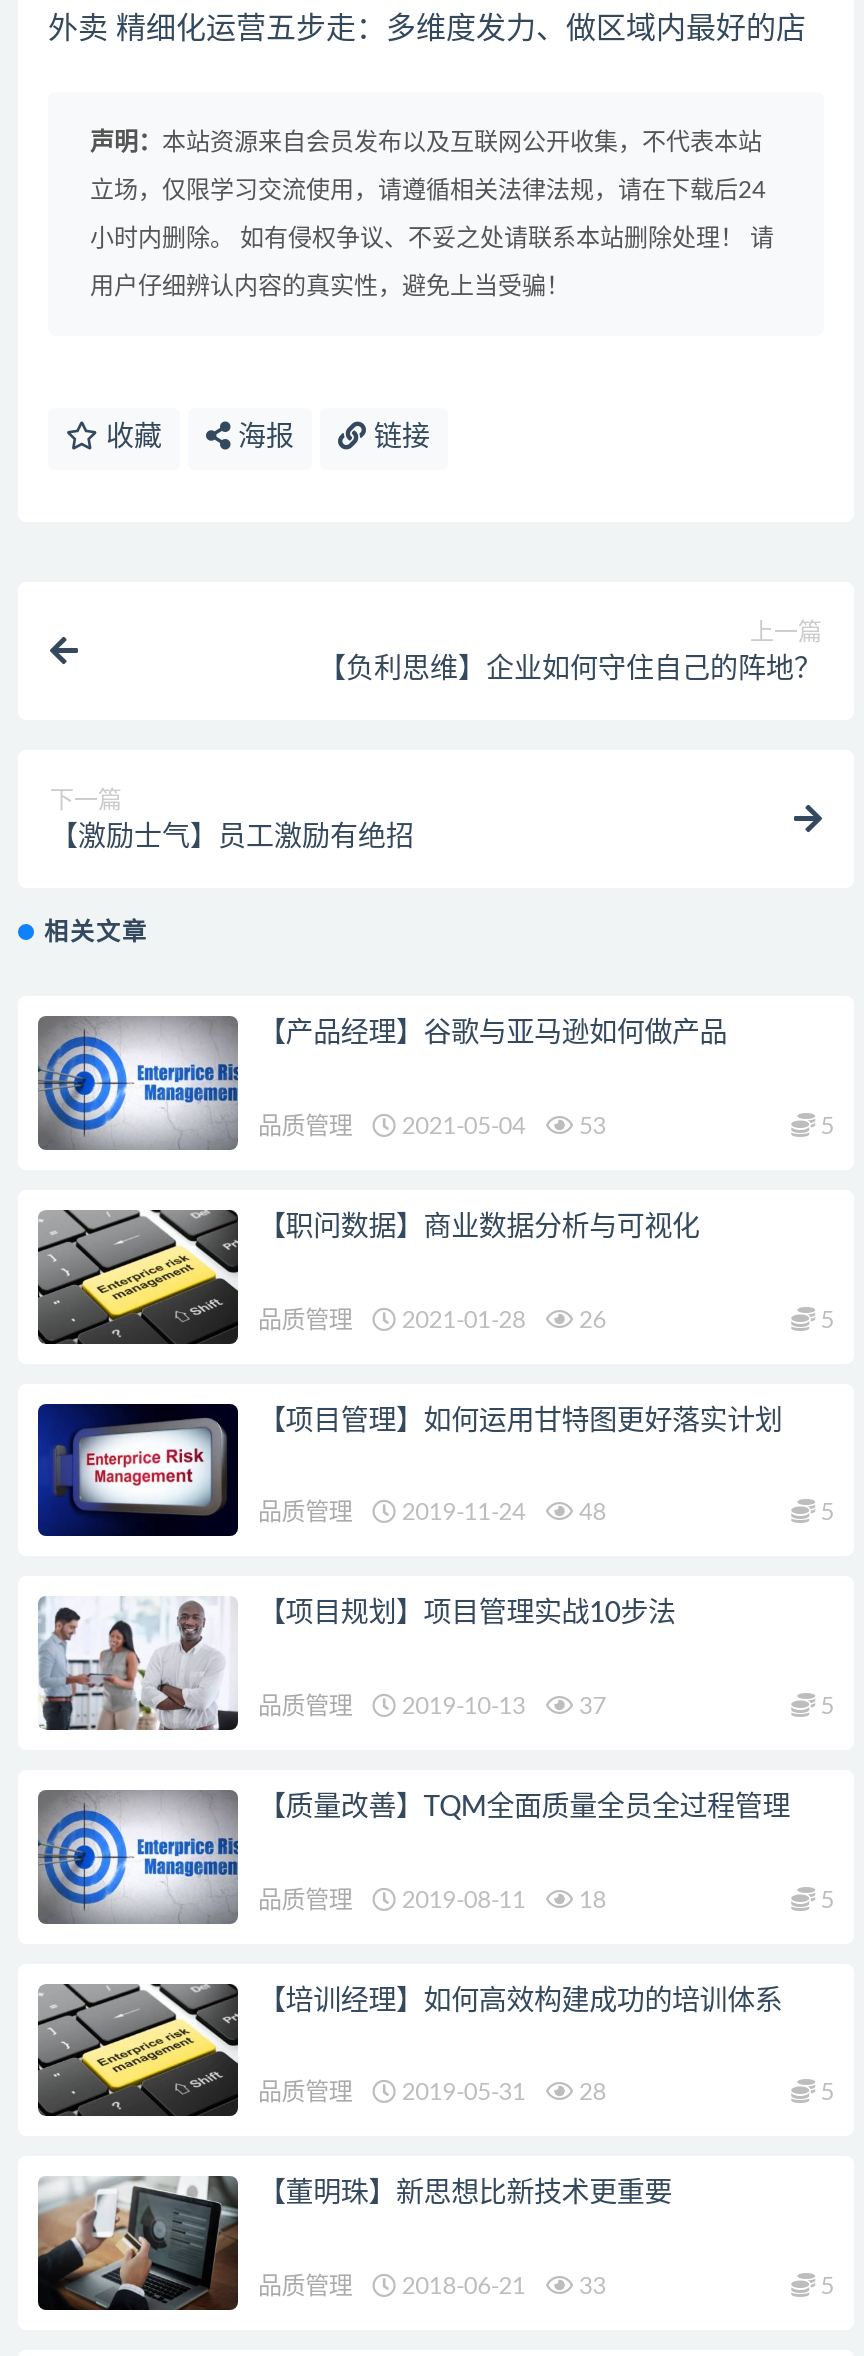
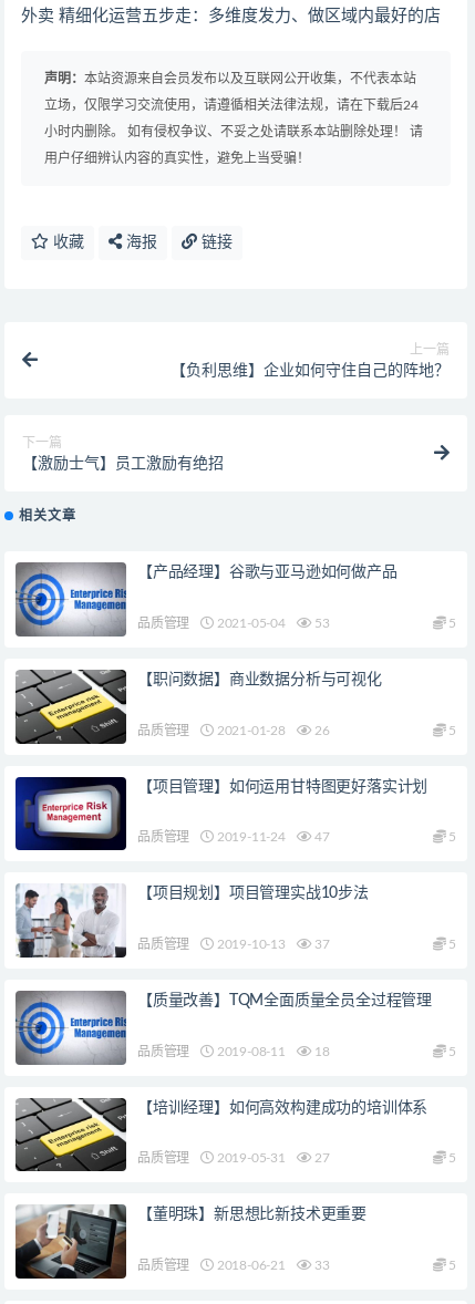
- 品质管理 2019-11-24 48
+ 品质管理 2019-11-24 47

- 品质管理 2019-05-31 28
+ 品质管理 2019-05-31 27
